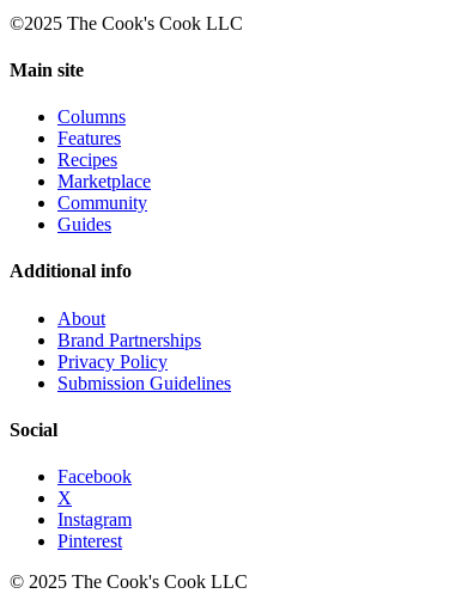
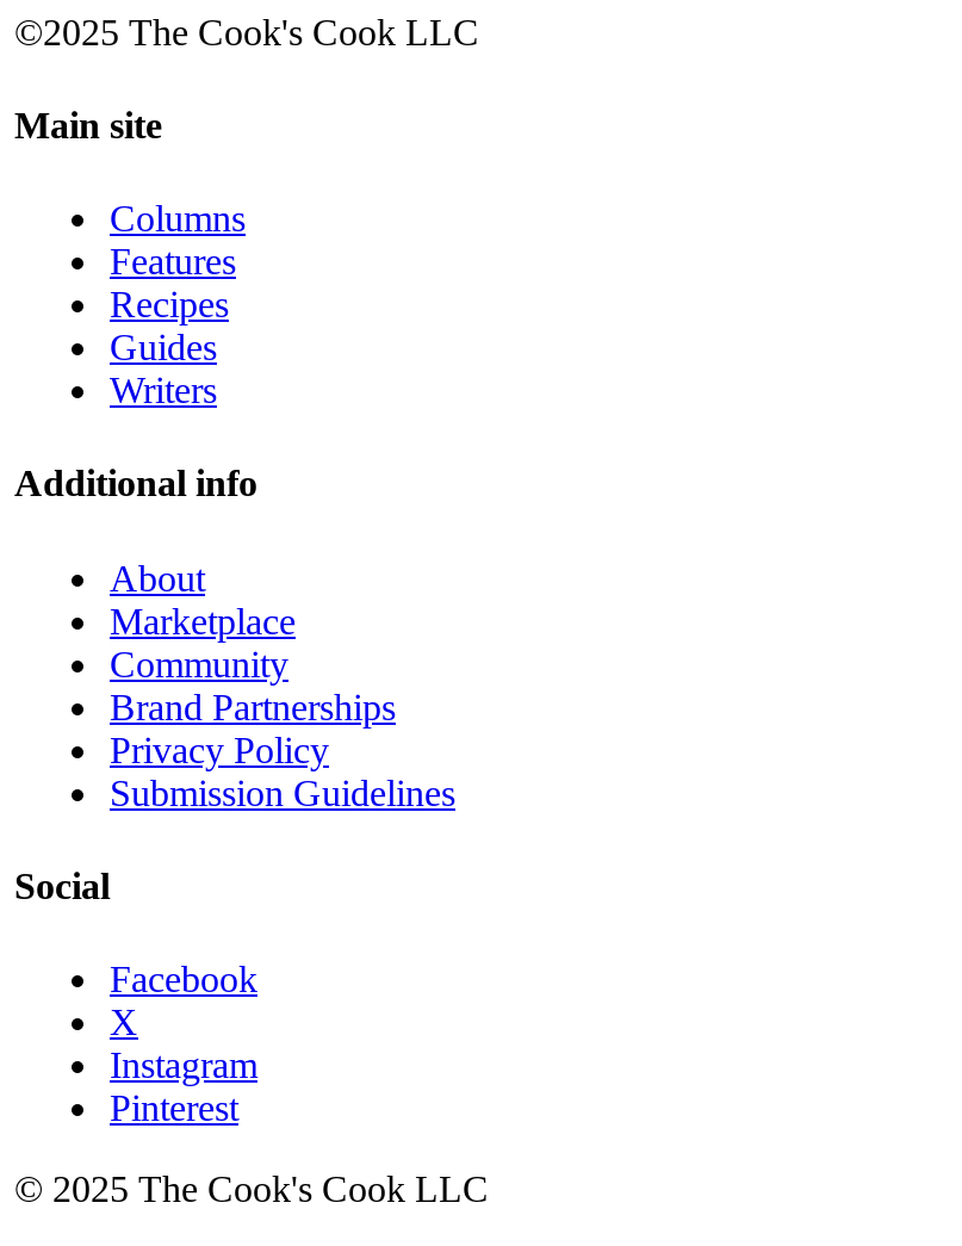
+ Writers

moved down: Marketplace | Community

moved up: Guides | Additional info | About
